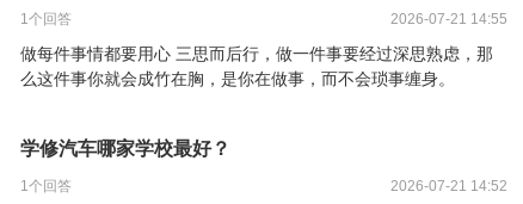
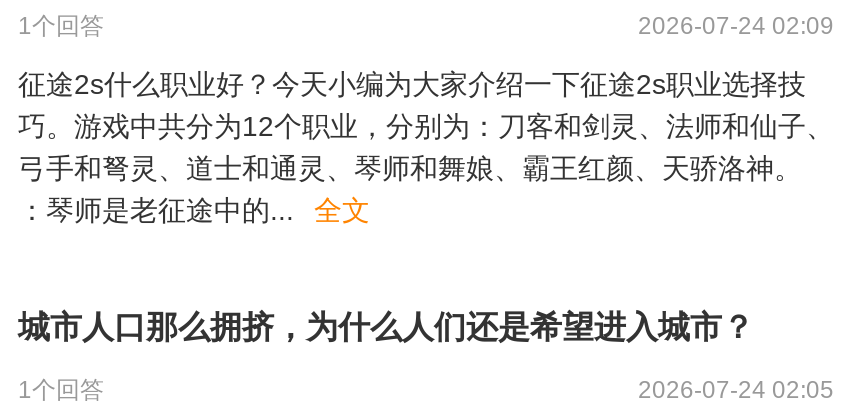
- 2026-07-21 14:55
+ 2026-07-24 02:09

- 做每件事情都要用心 三思而后行，做一件事要经过深思熟虑，那
- 么这件事你就会成竹在胸，是你在做事，而不会琐事缠身。
+ 征途2s什么职业好？今天小编为大家介绍一下征途2s职业选择技
+ 巧。游戏中共分为12个职业，分别为：刀客和剑灵、法师和仙子、
+ 弓手和弩灵、道士和通灵、琴师和舞娘、霸王红颜、天骄洛神。
+ ：琴师是老征途中的...
+ 全文

- 学修汽车哪家学校最好？
+ 城市人口那么拥挤，为什么人们还是希望进入城市？

- 2026-07-21 14:52
+ 2026-07-24 02:05
